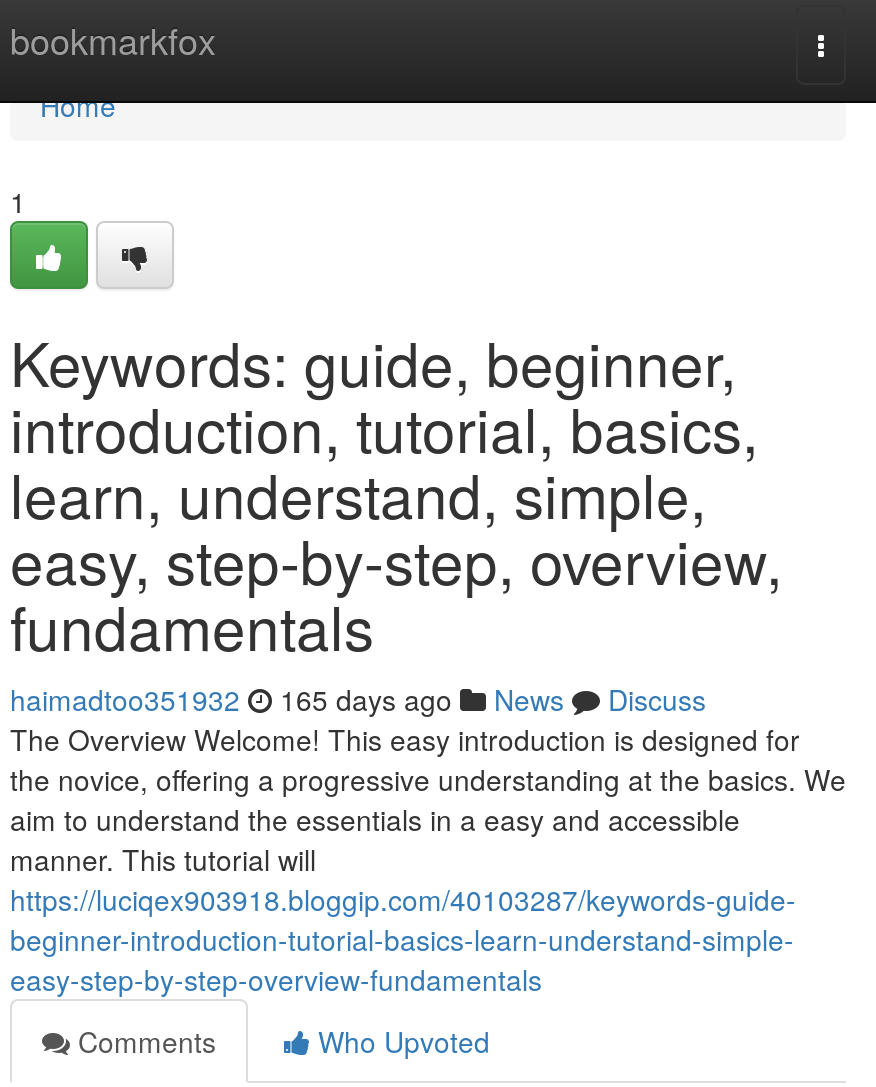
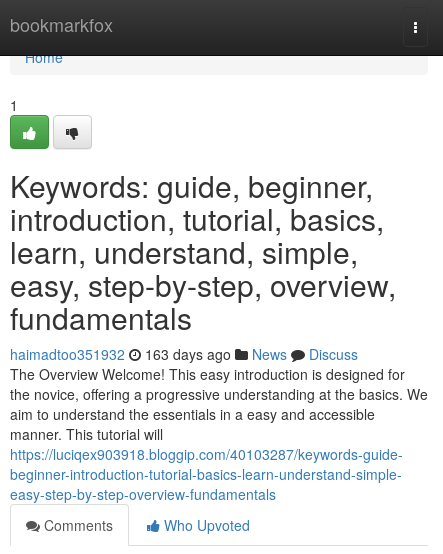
- haimadtoo351932 165 days ago News Discuss
+ haimadtoo351932 163 days ago News Discuss
